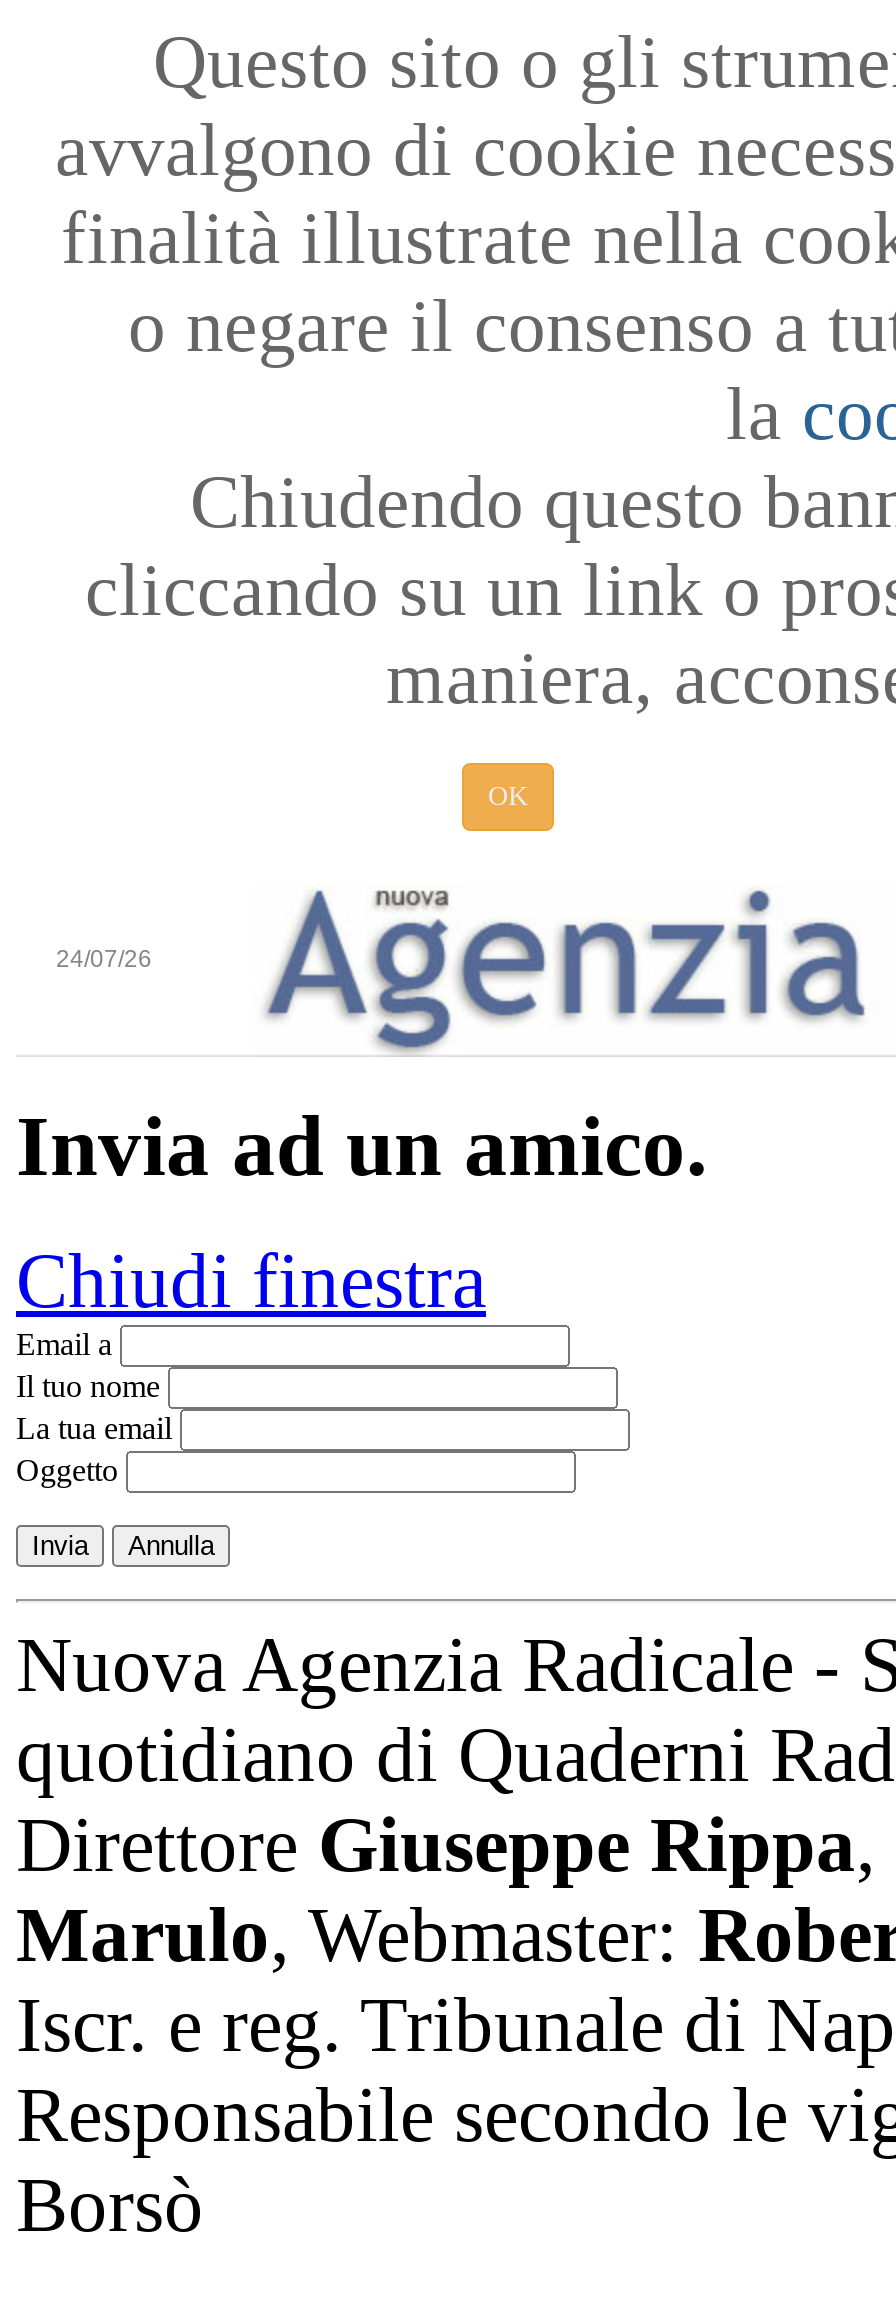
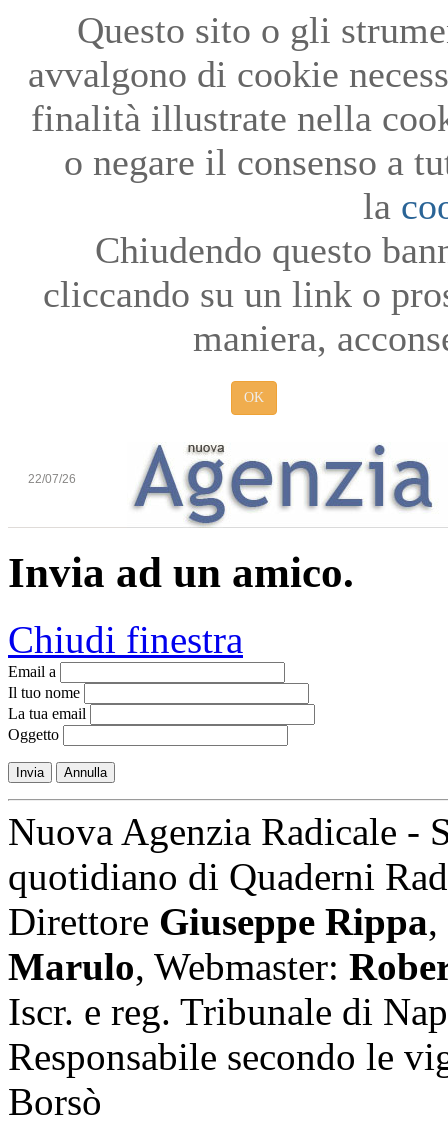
- 24/07/26
+ 22/07/26
